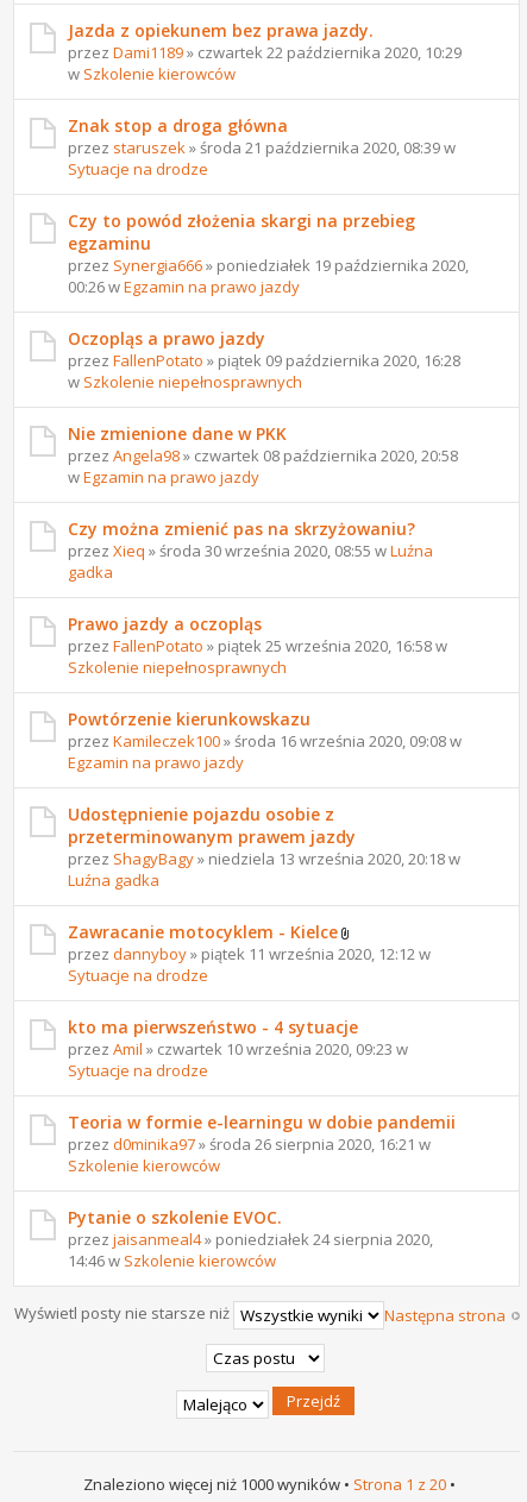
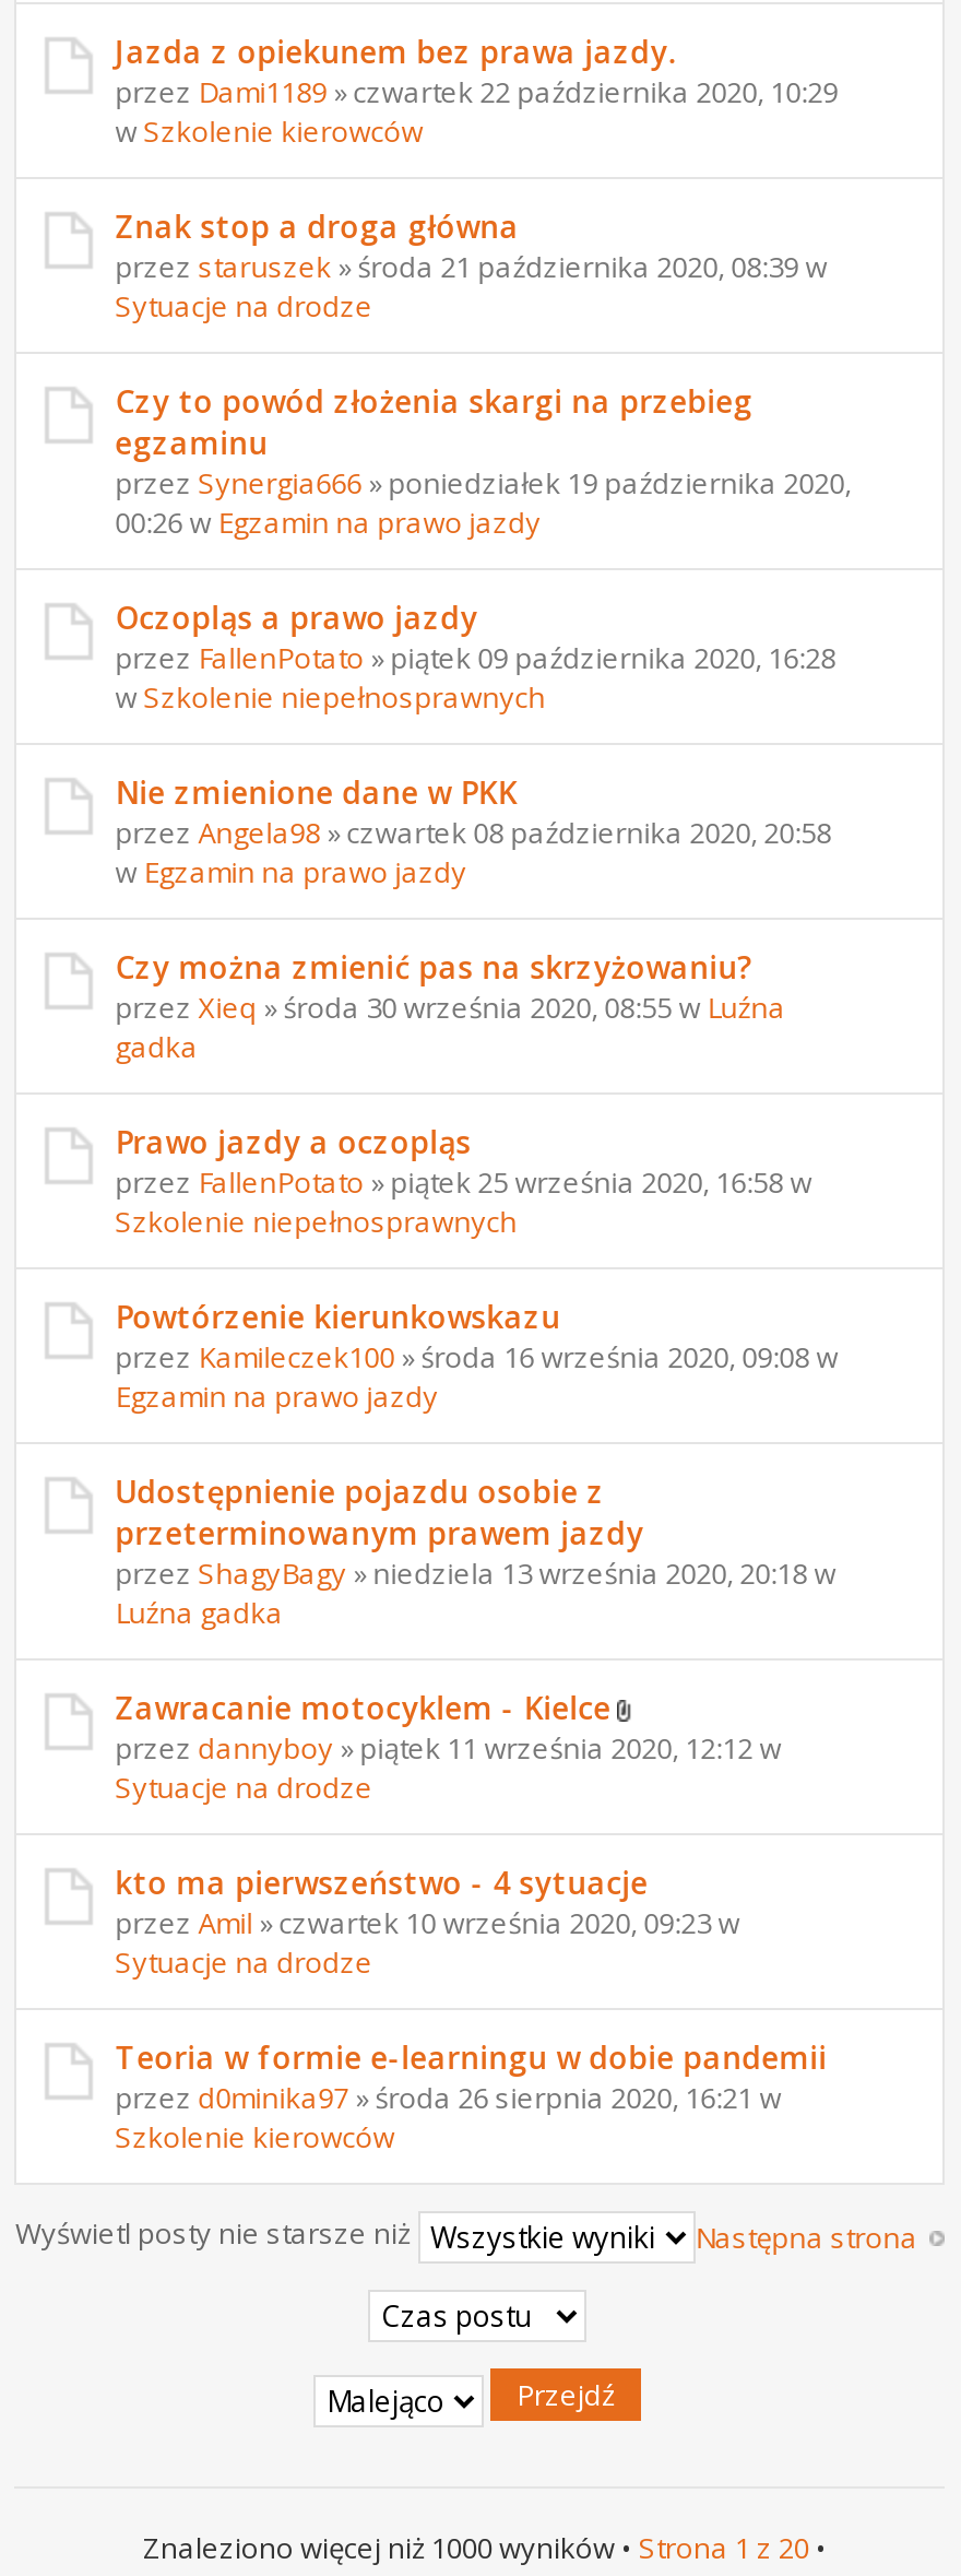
- Pytanie o szkolenie EVOC.
- przez jaisanmeal4» poniedziałek 24 sierpnia 2020,
- 14:46 w Szkolenie kierowców
